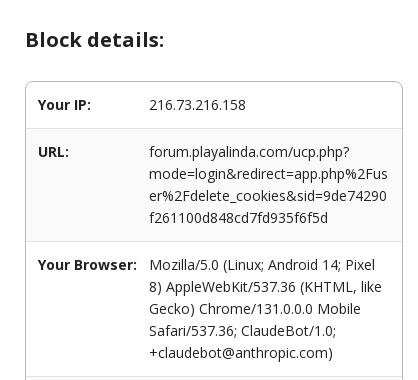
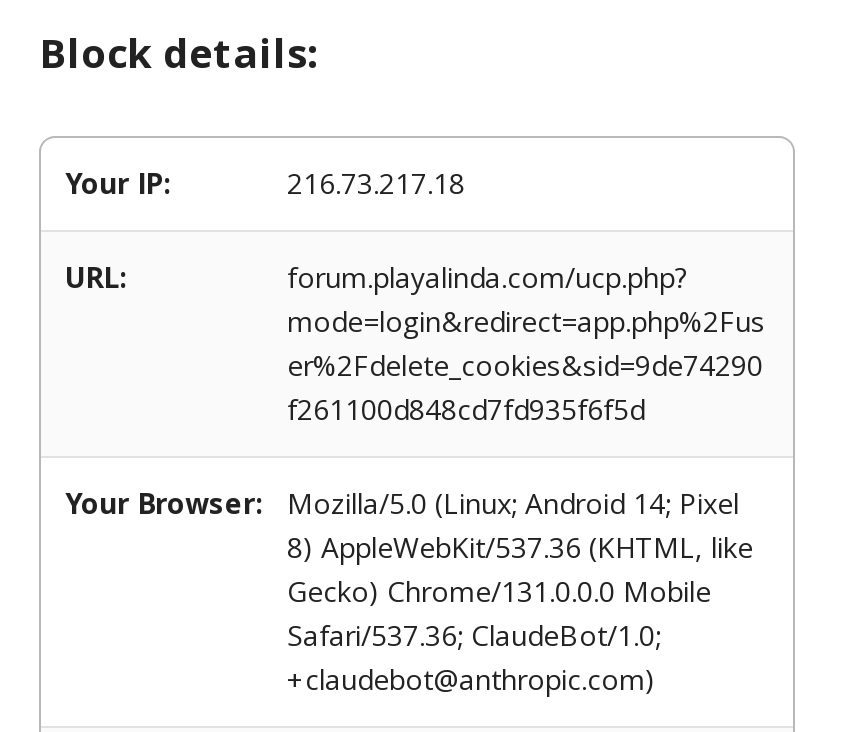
- 216.73.216.158
+ 216.73.217.18
